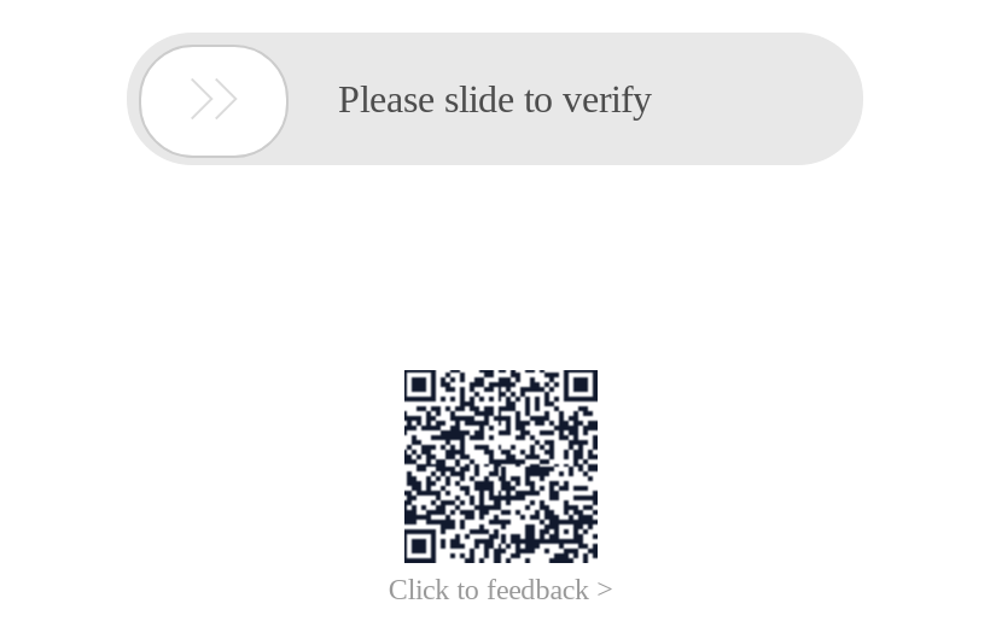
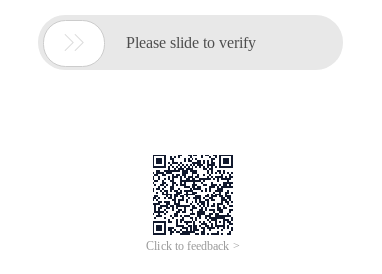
- [image]
+ [image]
